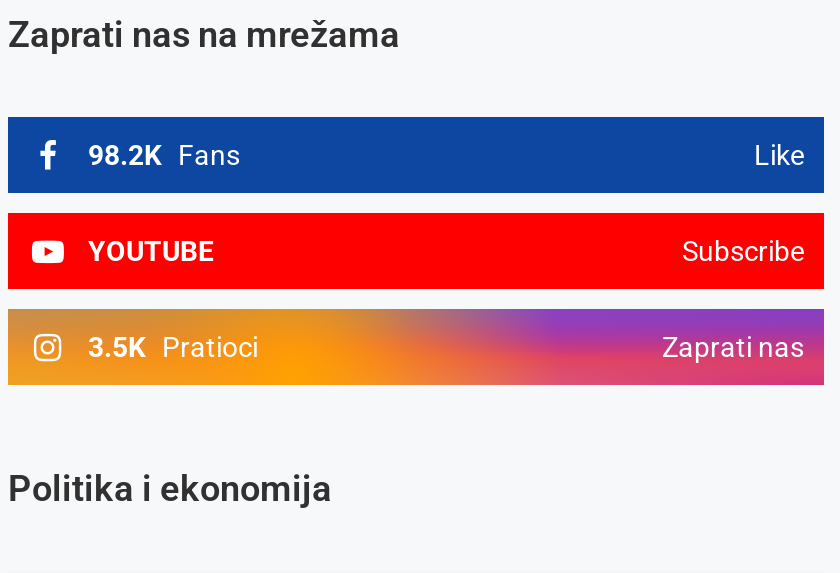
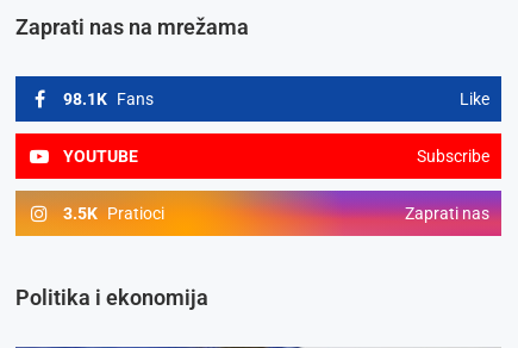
- 98.2K Fans
+ 98.1K Fans
